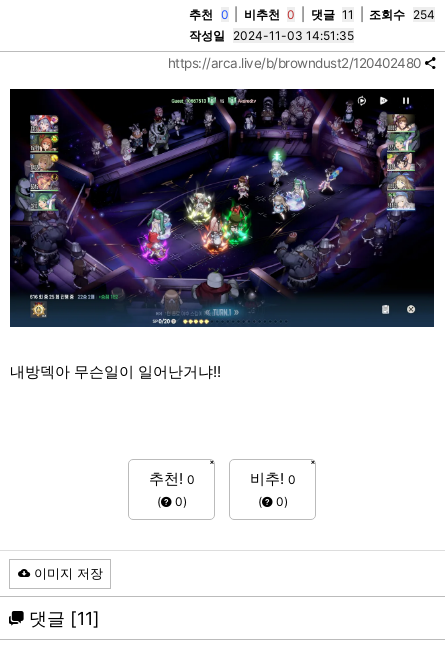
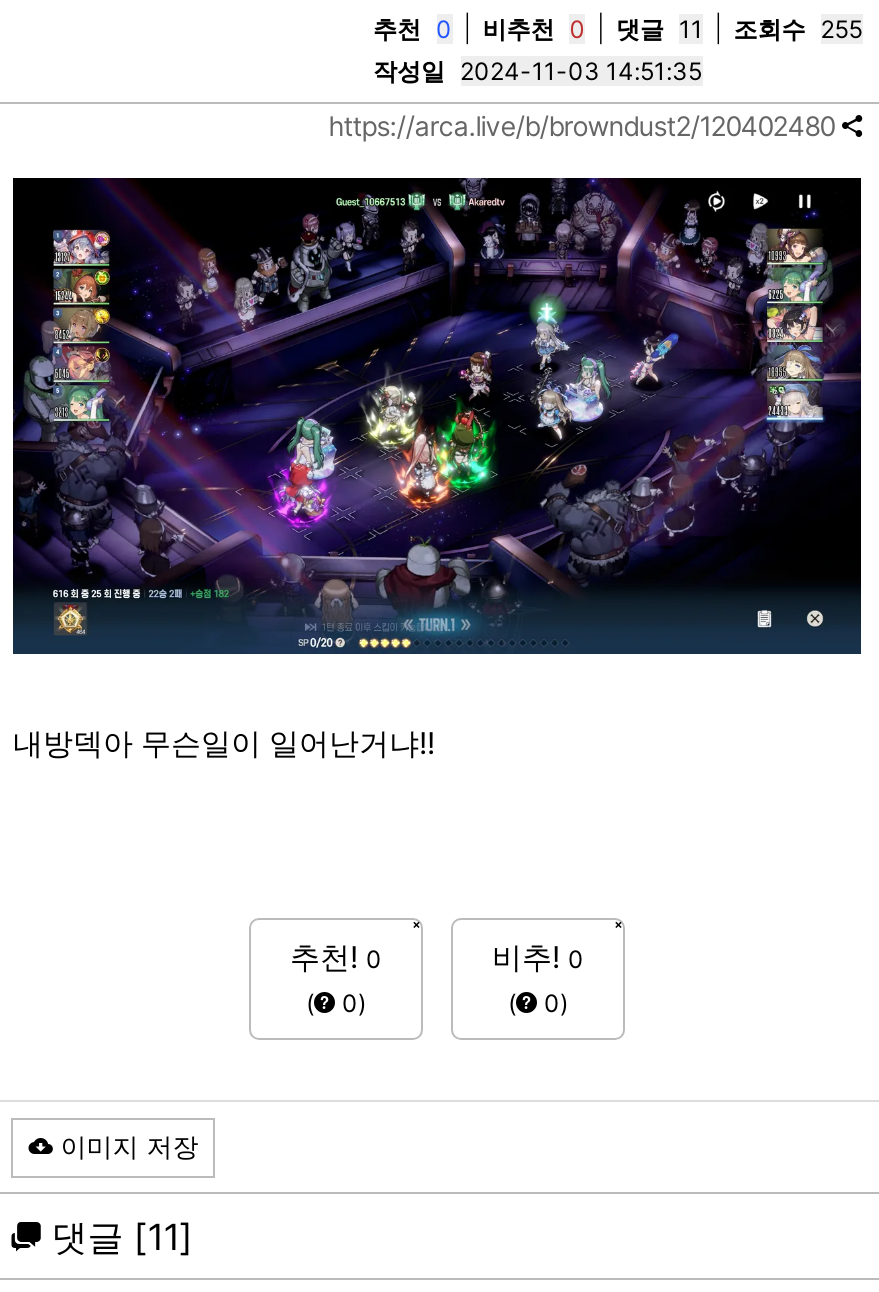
- 추천 0 비추천 0 댓글 11 조회수 254
+ 추천 0 비추천 0 댓글 11 조회수 255
